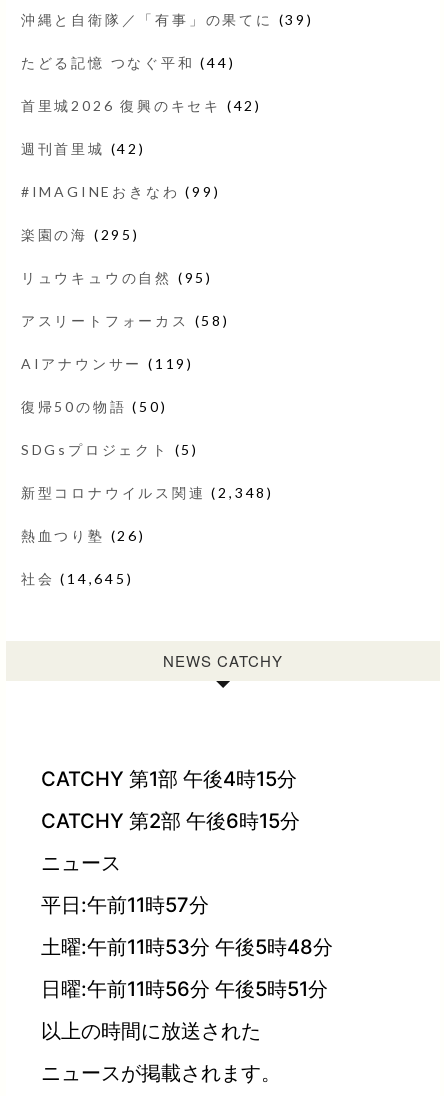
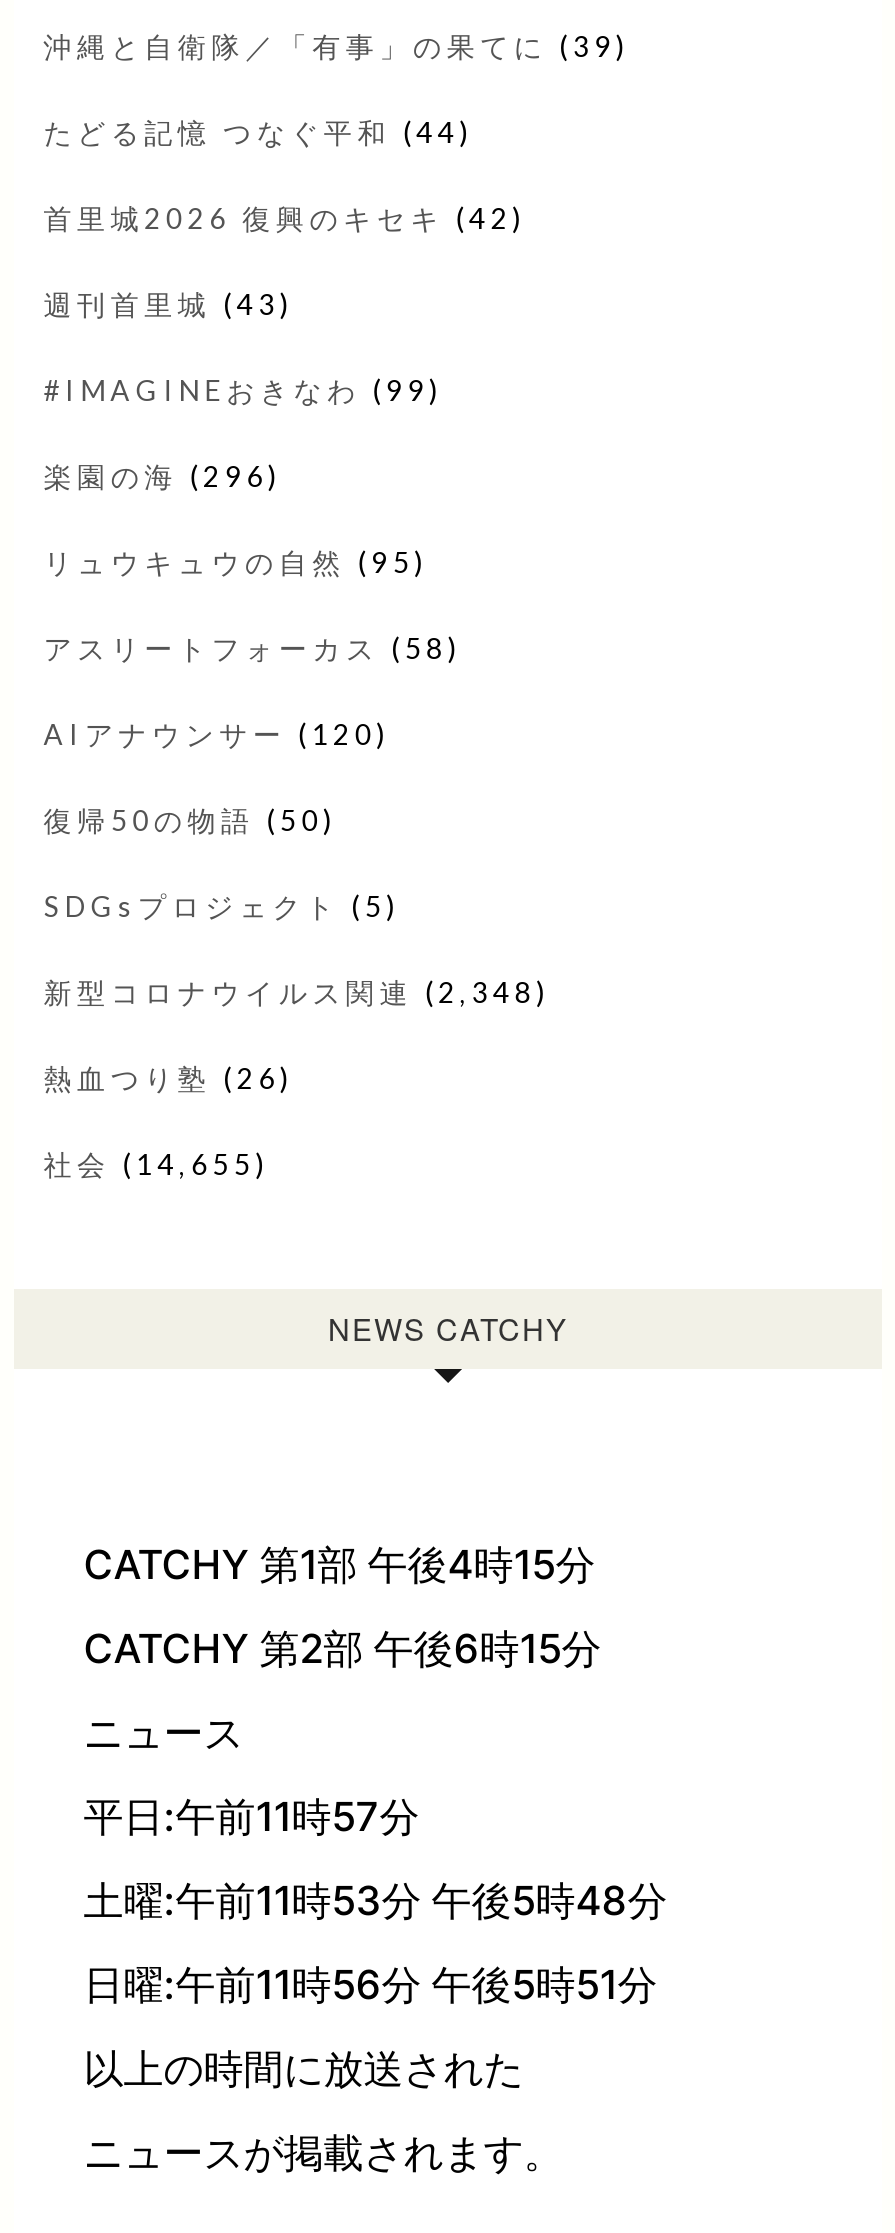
- 週刊首里城(42)
+ 週刊首里城(43)

- 楽園の海(295)
+ 楽園の海(296)

- AIアナウンサー(119)
+ AIアナウンサー(120)

- 社会(14,645)
+ 社会(14,655)
